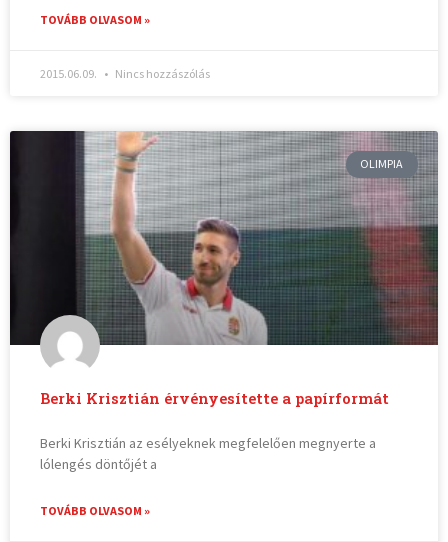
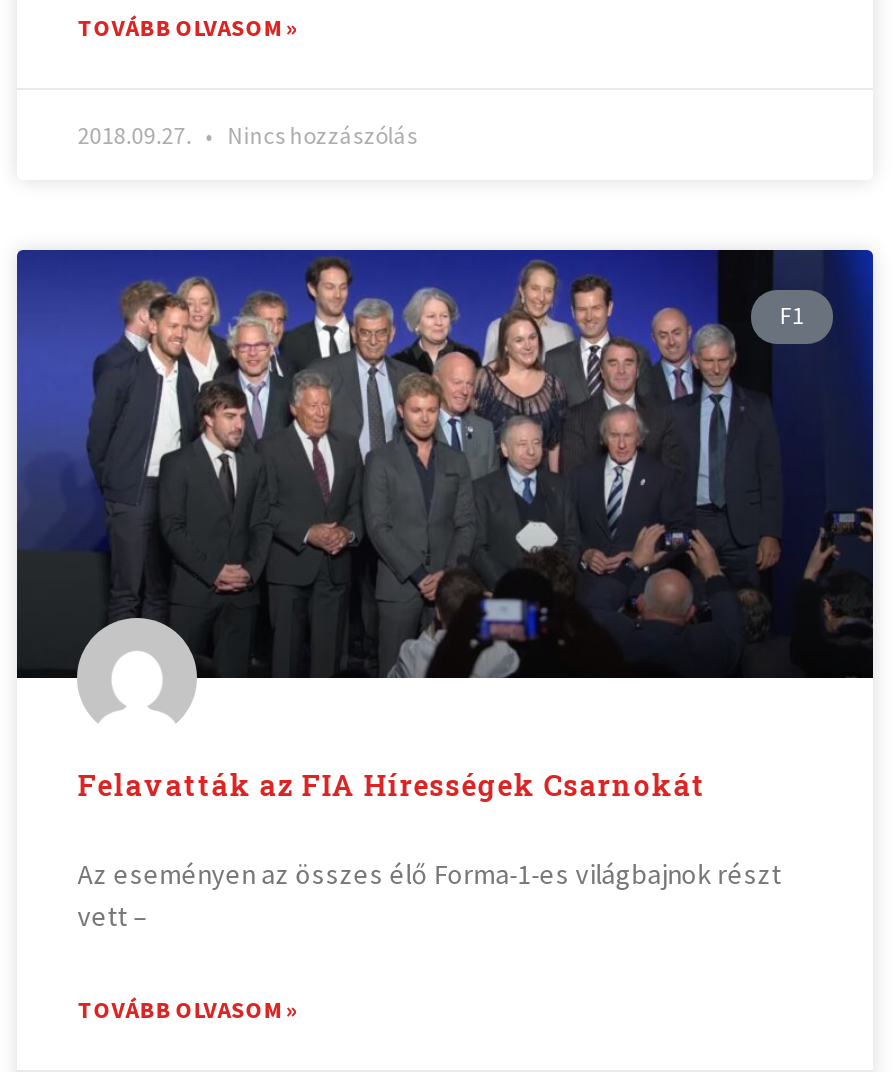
- 2015.06.09. Nincs hozzászólás
+ 2018.09.27. Nincs hozzászólás

- [image]
- OLIMPIA
+ [image]
+ F1

- Berki Krisztián érvényesítette a papírformát
+ Felavatták az FIA Hírességek Csarnokát

- Berki Krisztián az esélyeknek megfelelően megnyerte a
- lólengés döntőjét a
+ Az eseményen az összes élő Forma-1-es világbajnok részt
+ vett –
